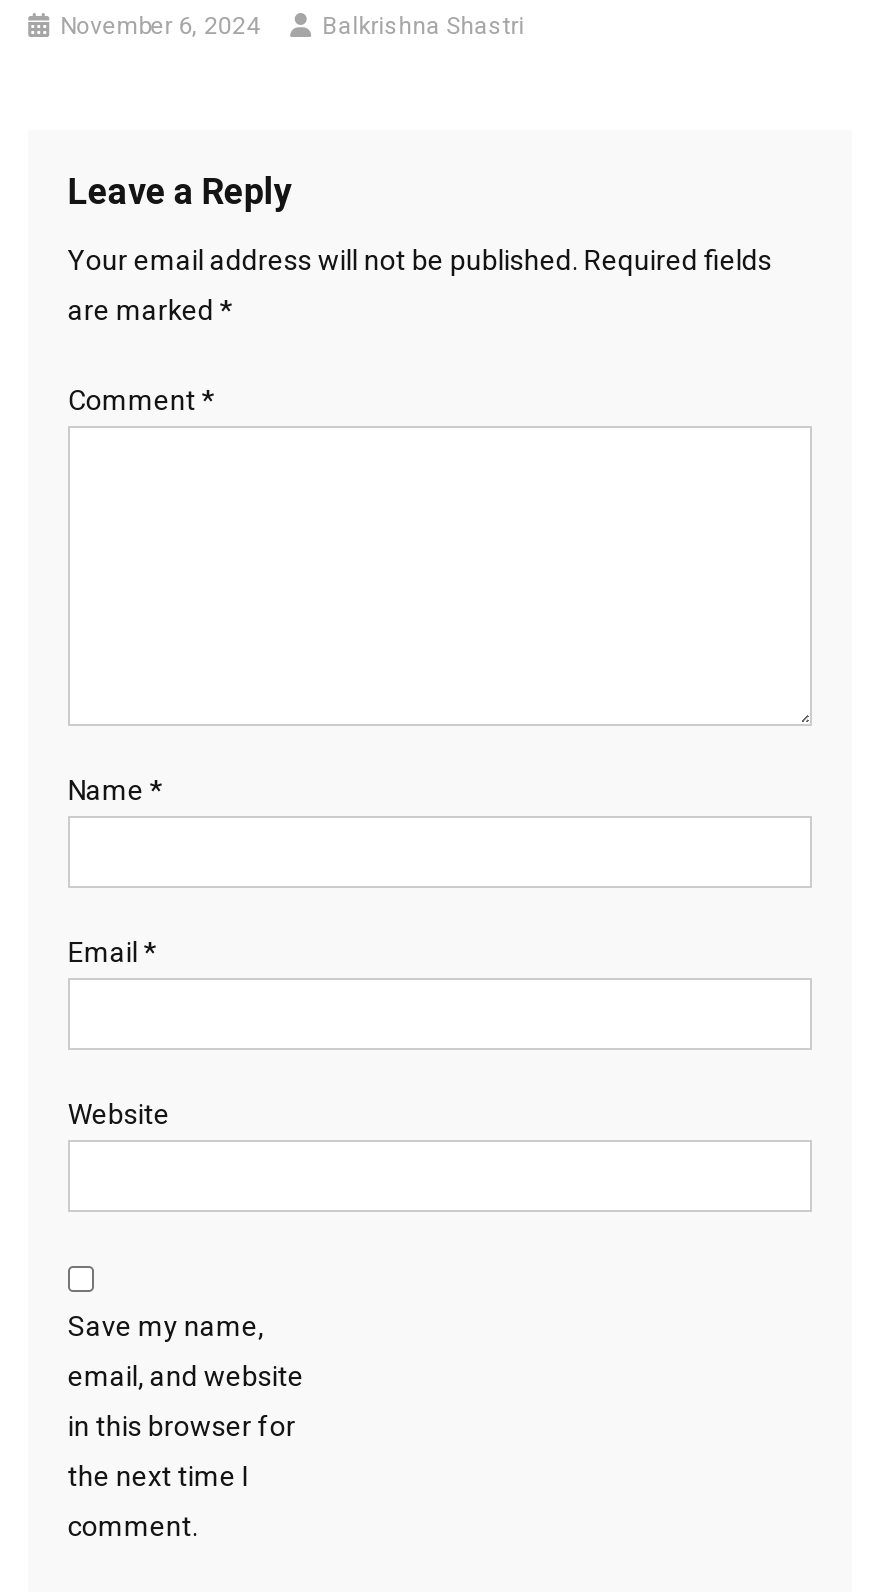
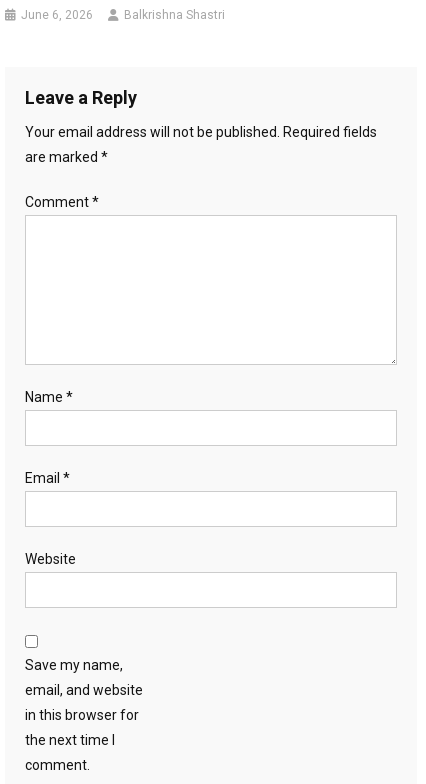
- November 6, 2024
+ June 6, 2026
